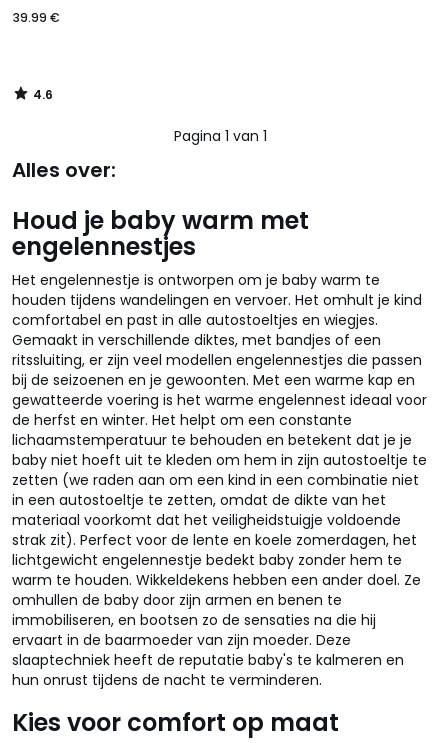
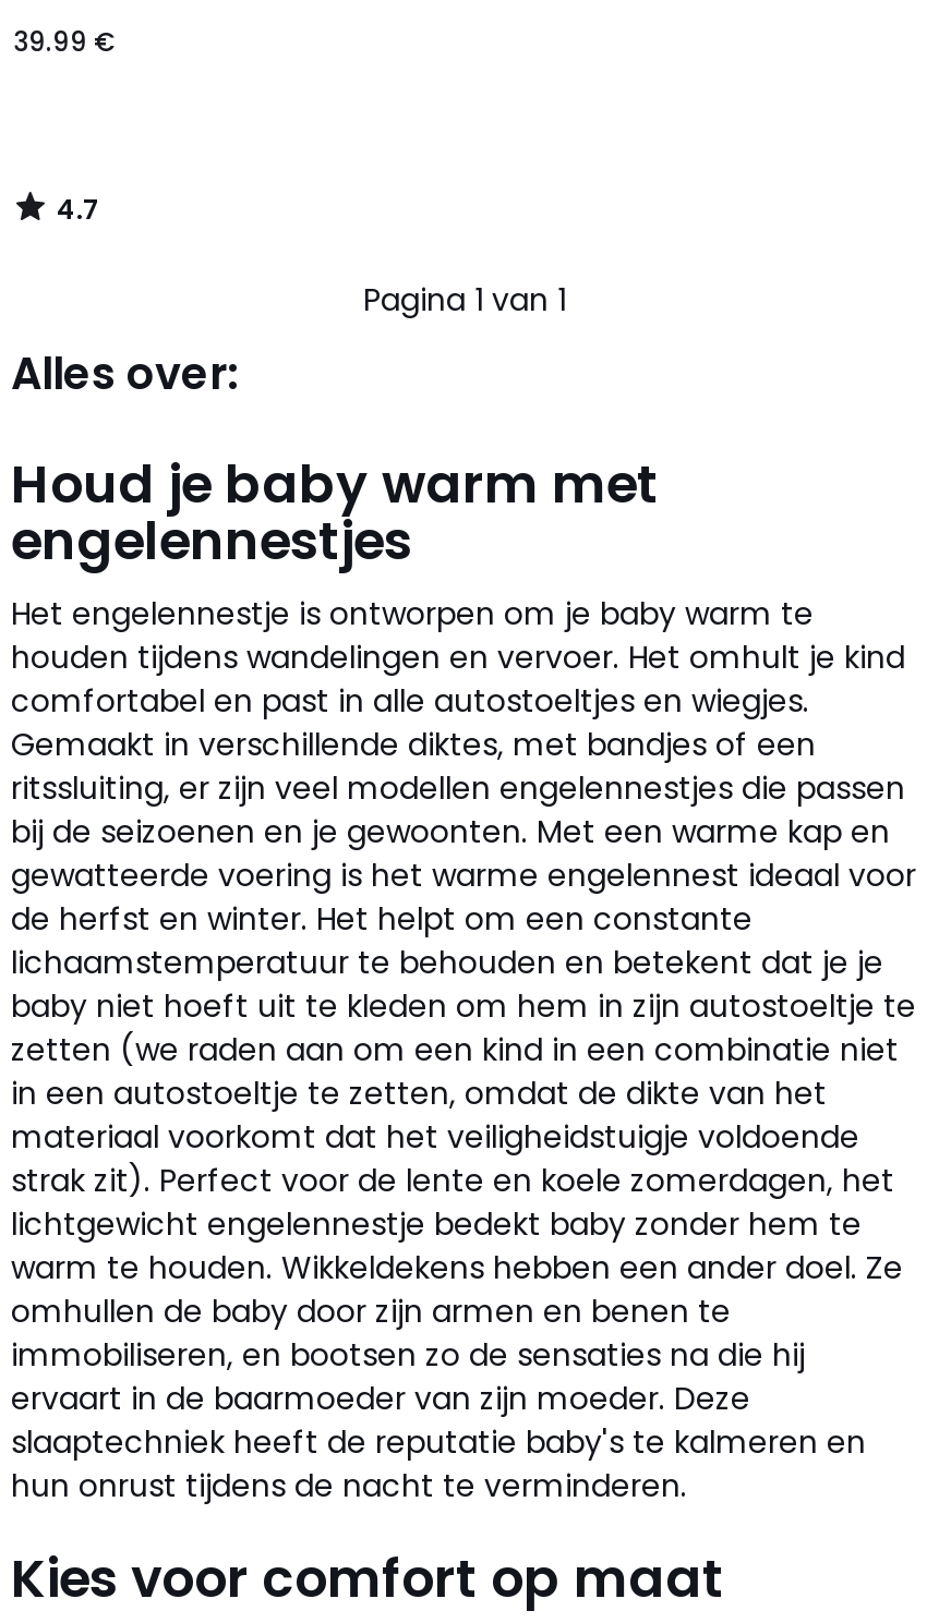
- 4.6
+ 4.7
